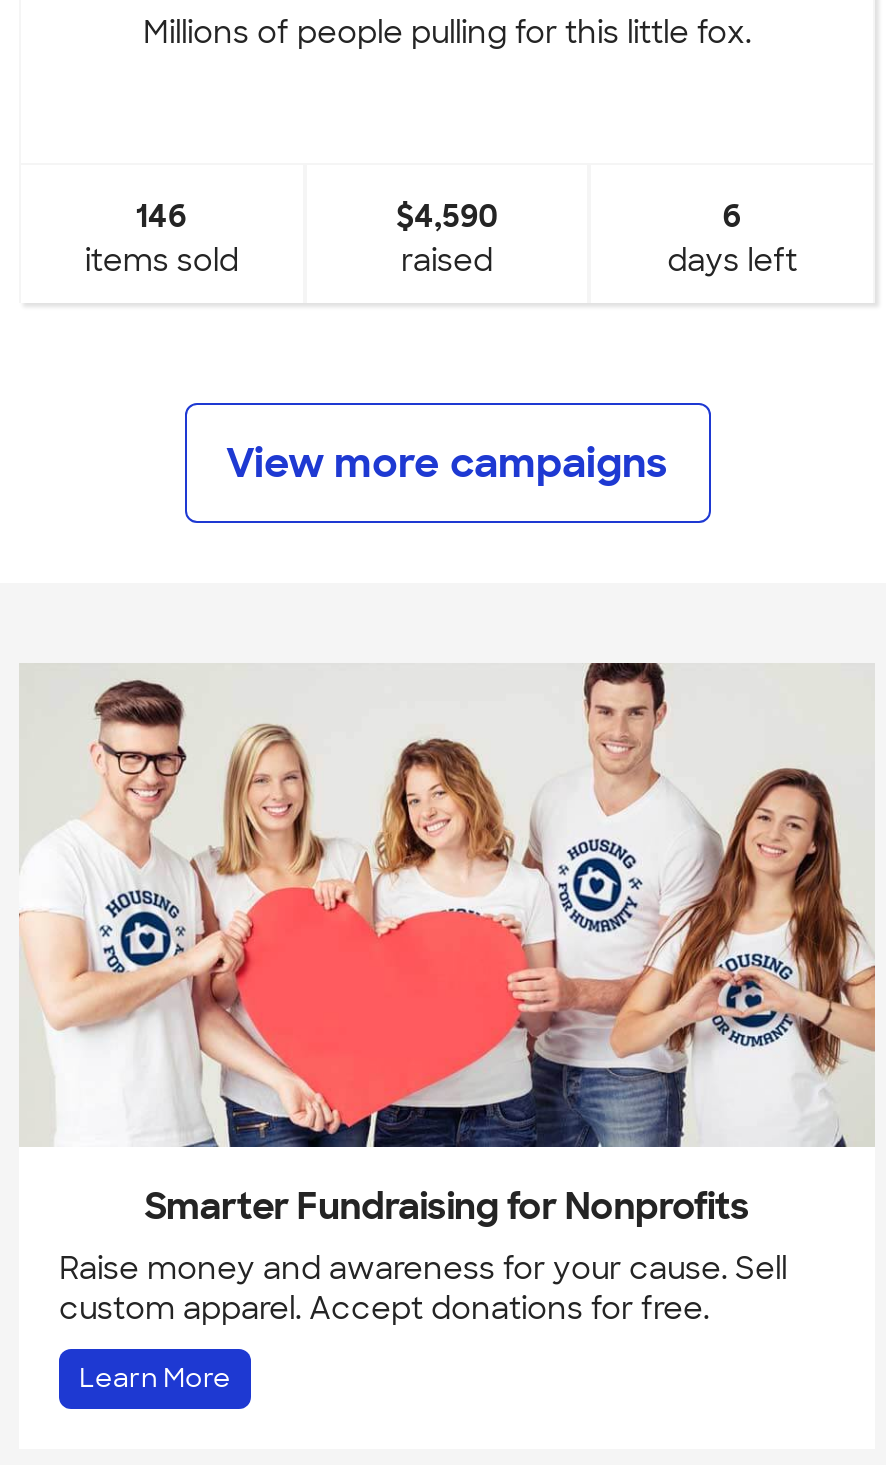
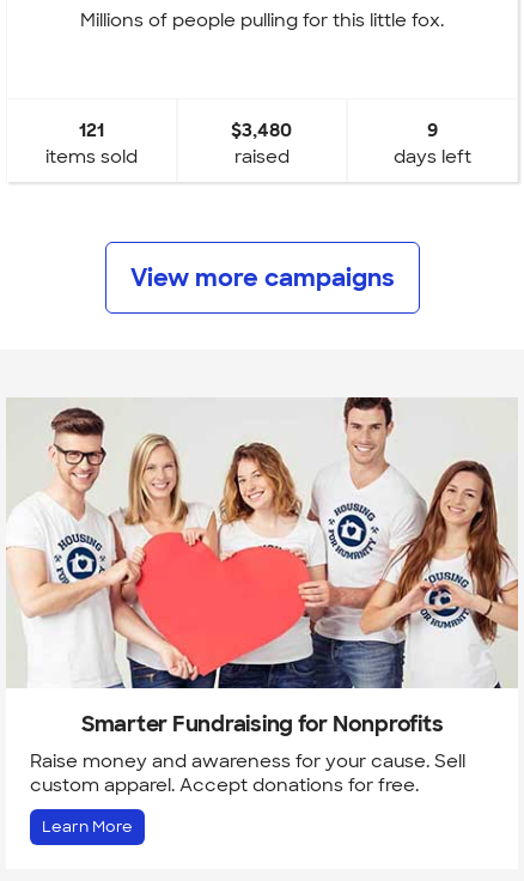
- 146
+ 121

- $4,590
+ $3,480

- 6
+ 9
